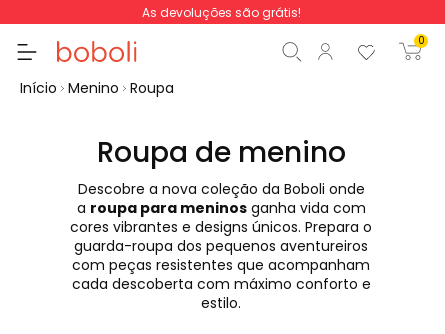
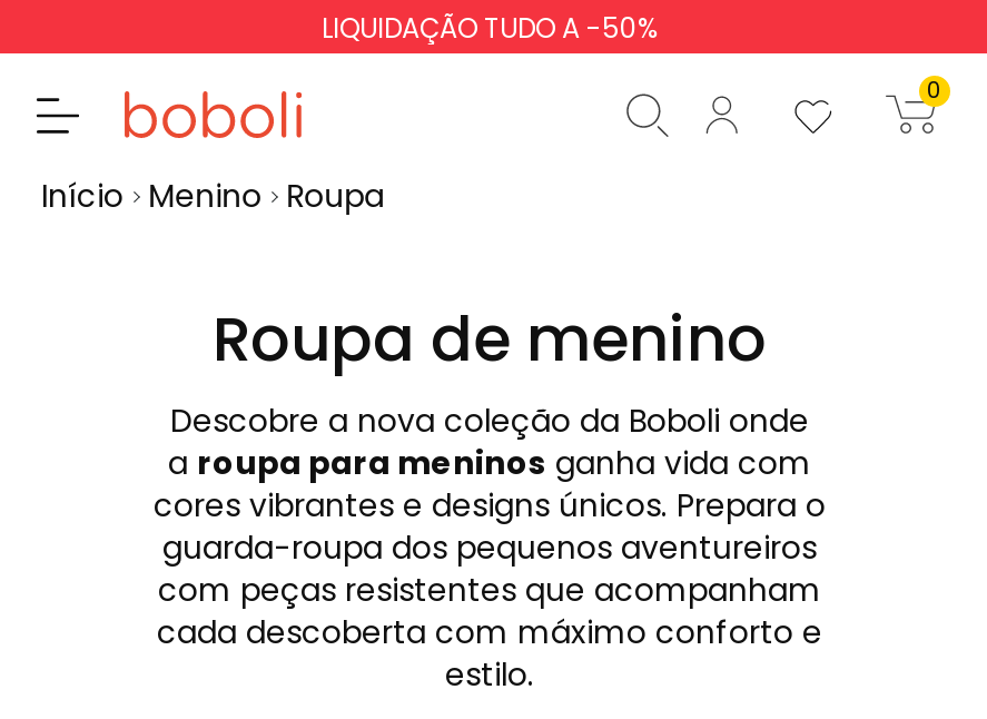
- As devoluções são grátis!
